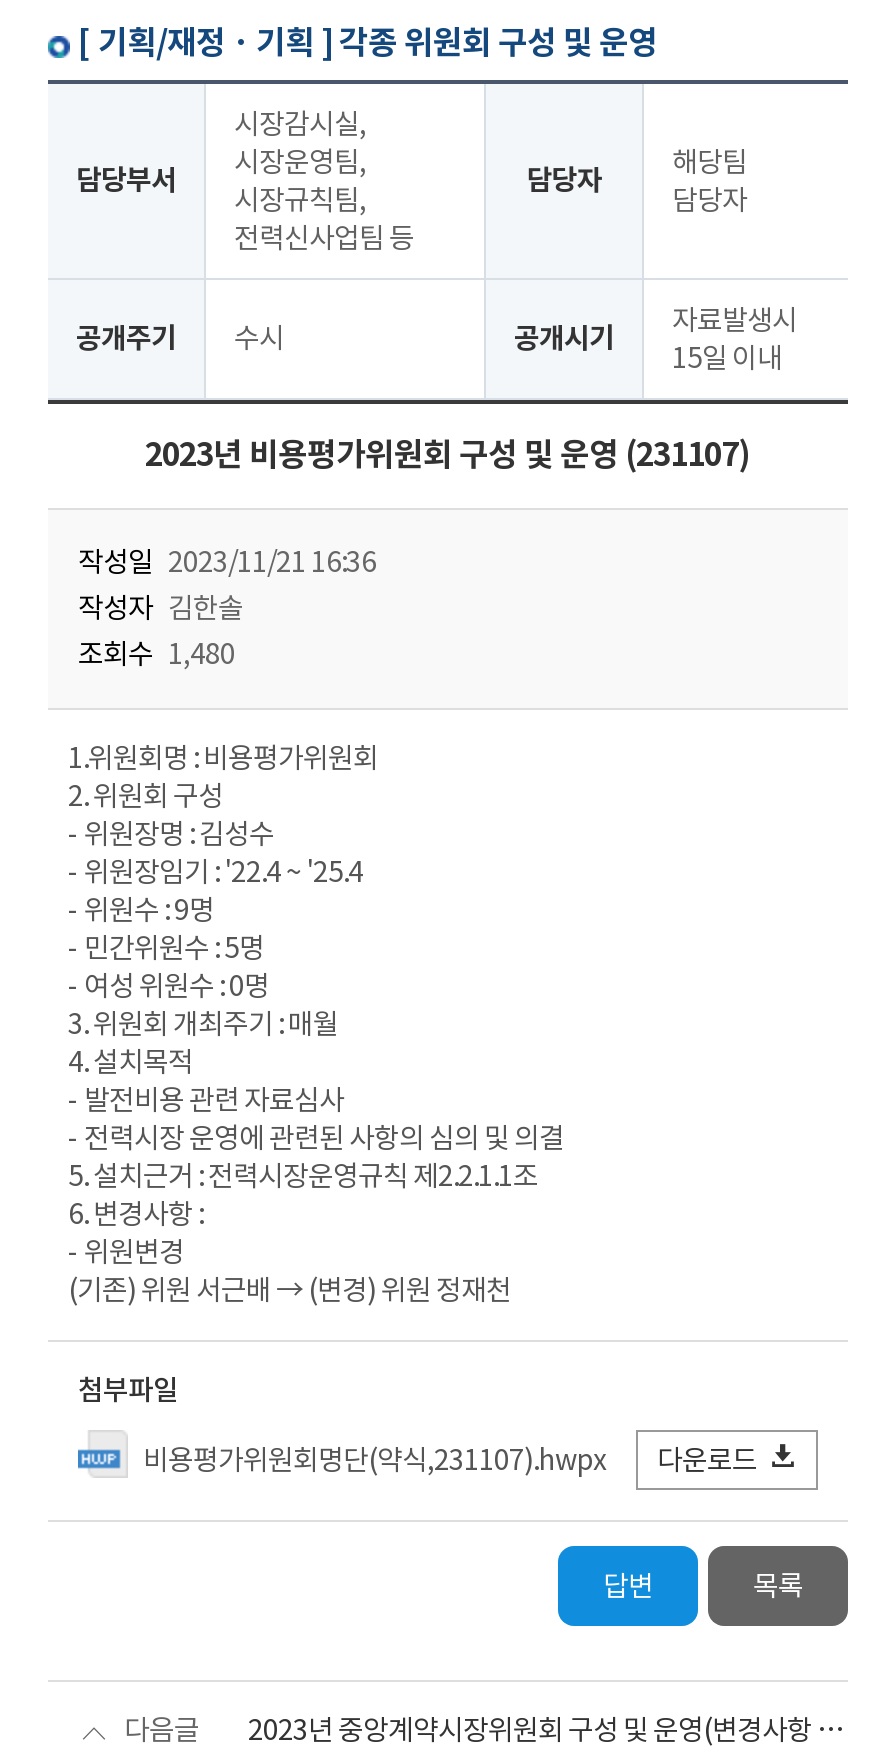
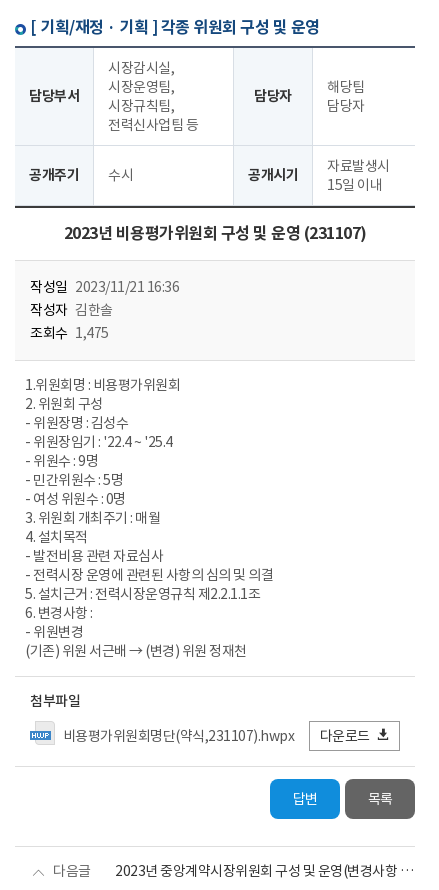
- 조회수 1,480
+ 조회수 1,475
